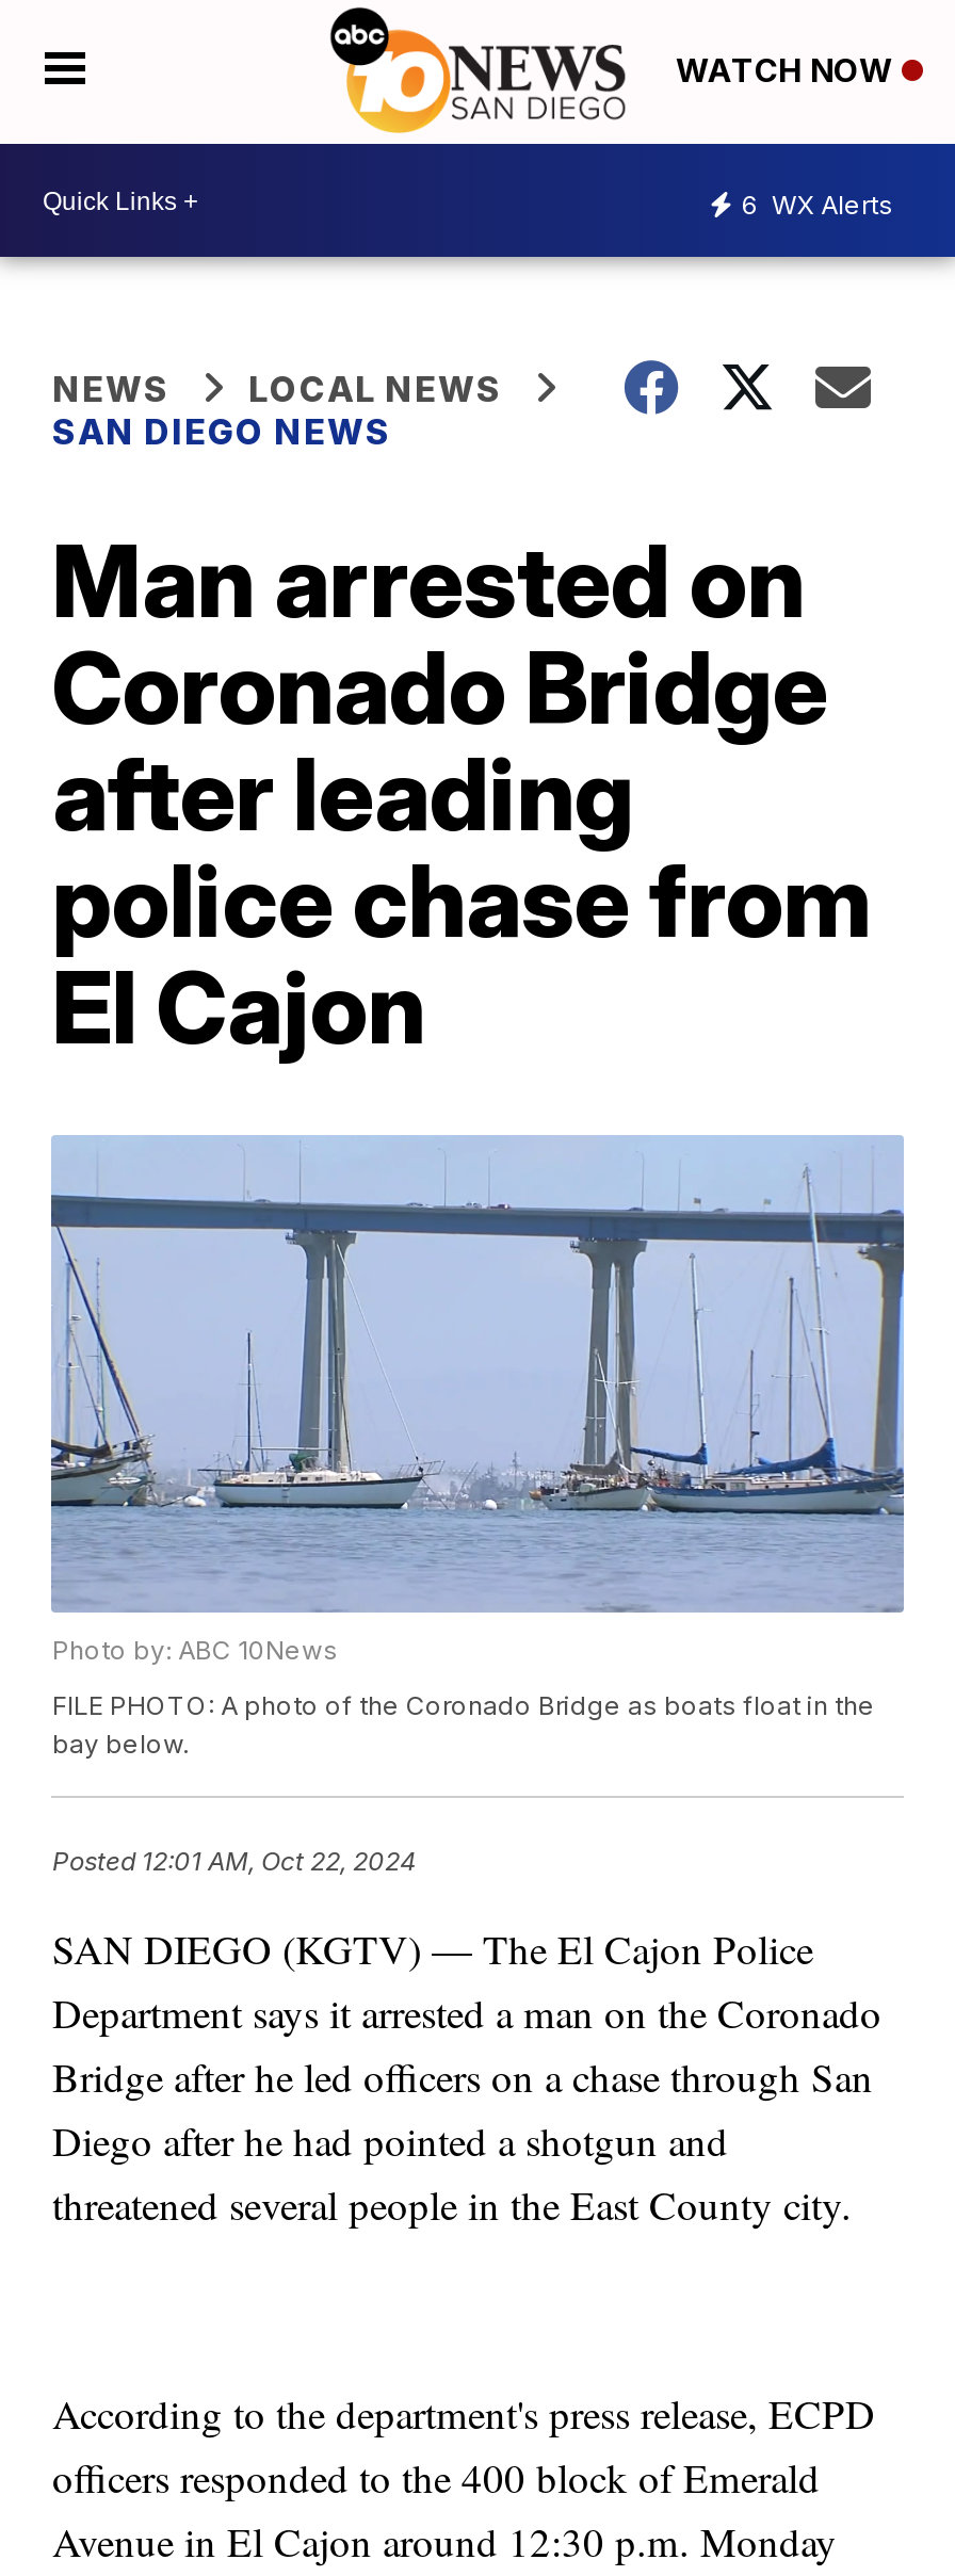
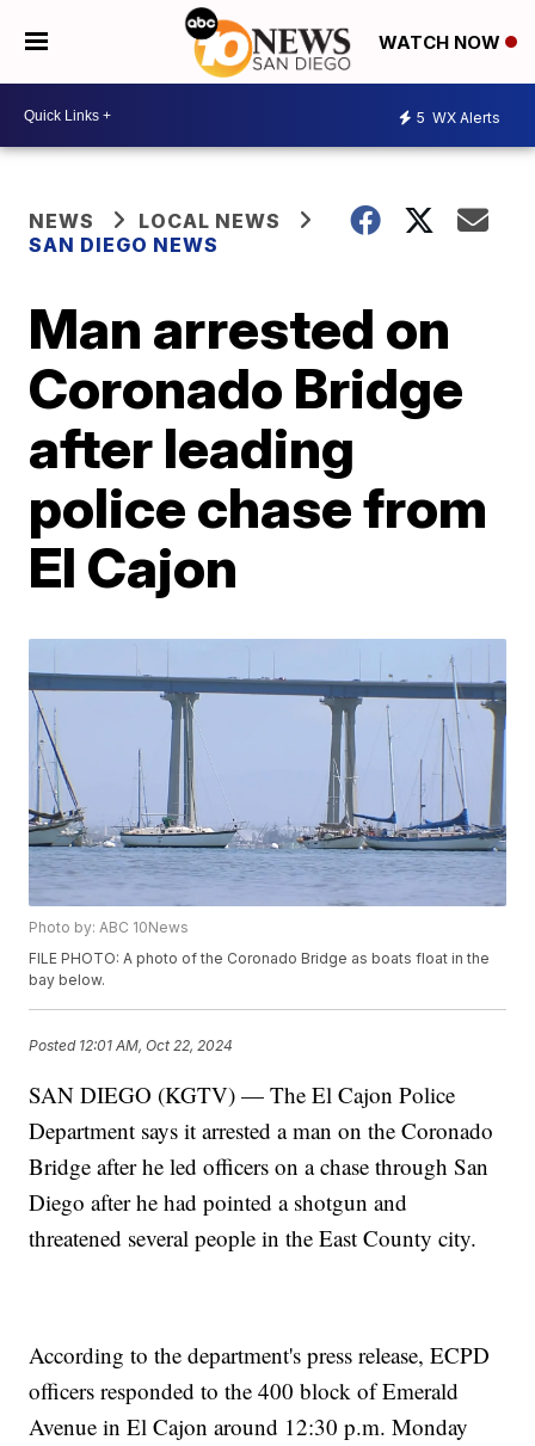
- 6 WX Alerts
+ 5 WX Alerts
